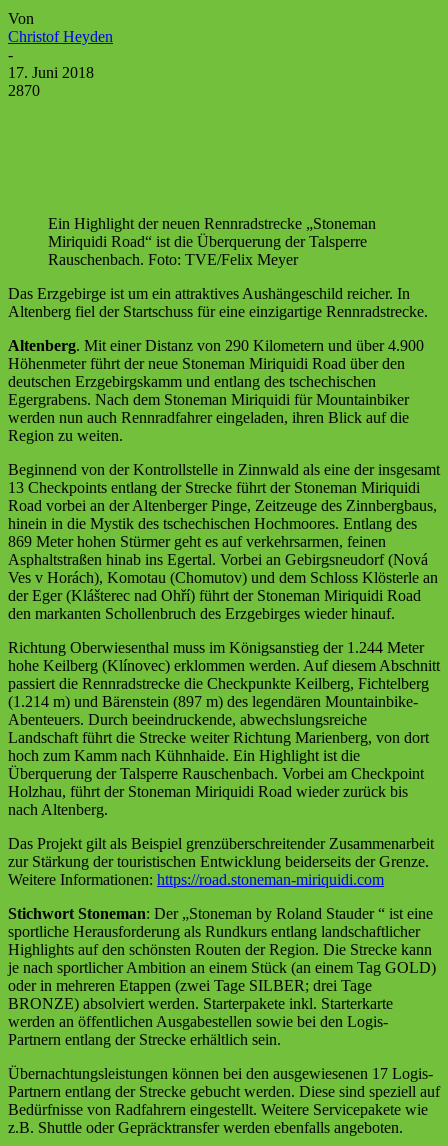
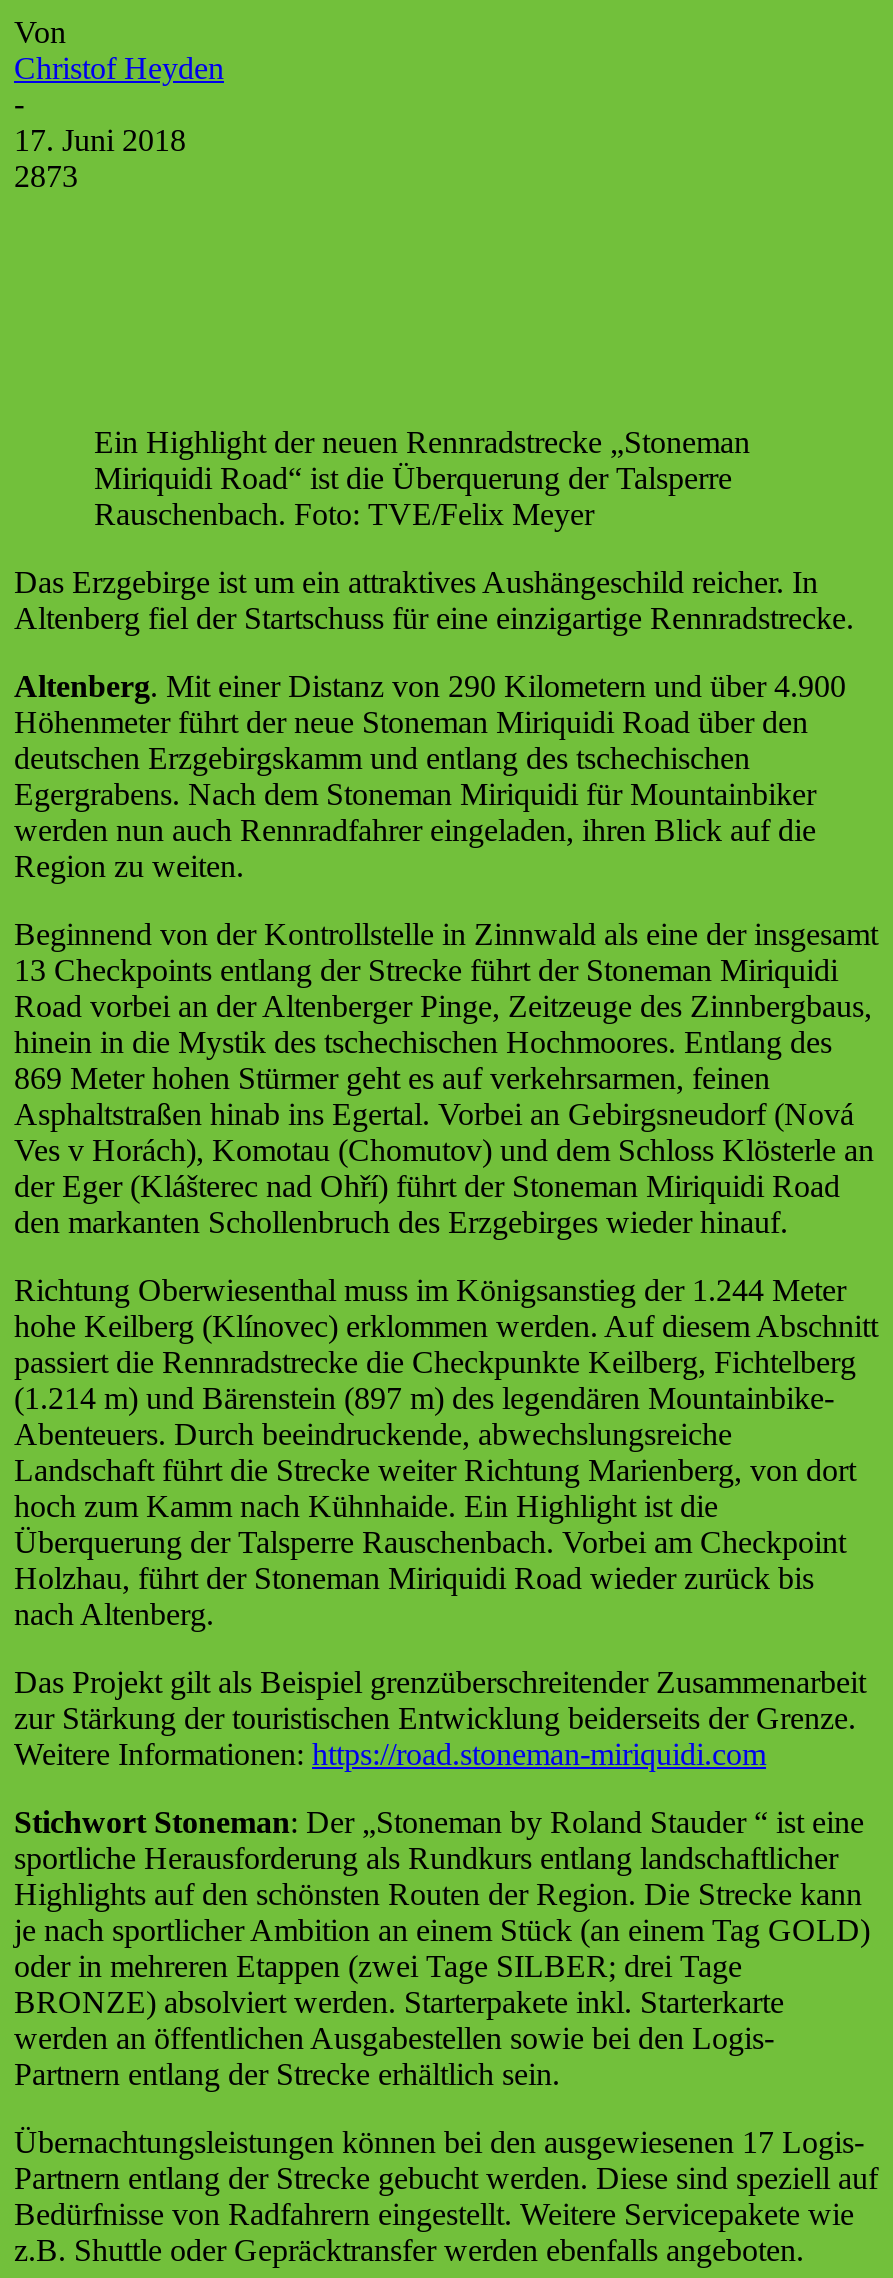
- 2870
+ 2873
